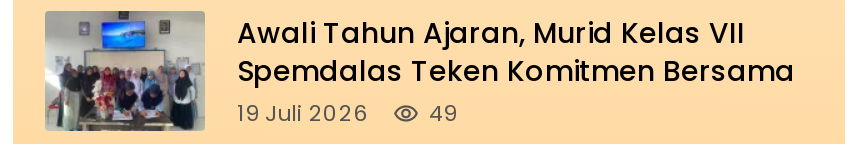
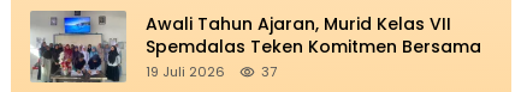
- 19 Juli 2026 49
+ 19 Juli 2026 37
